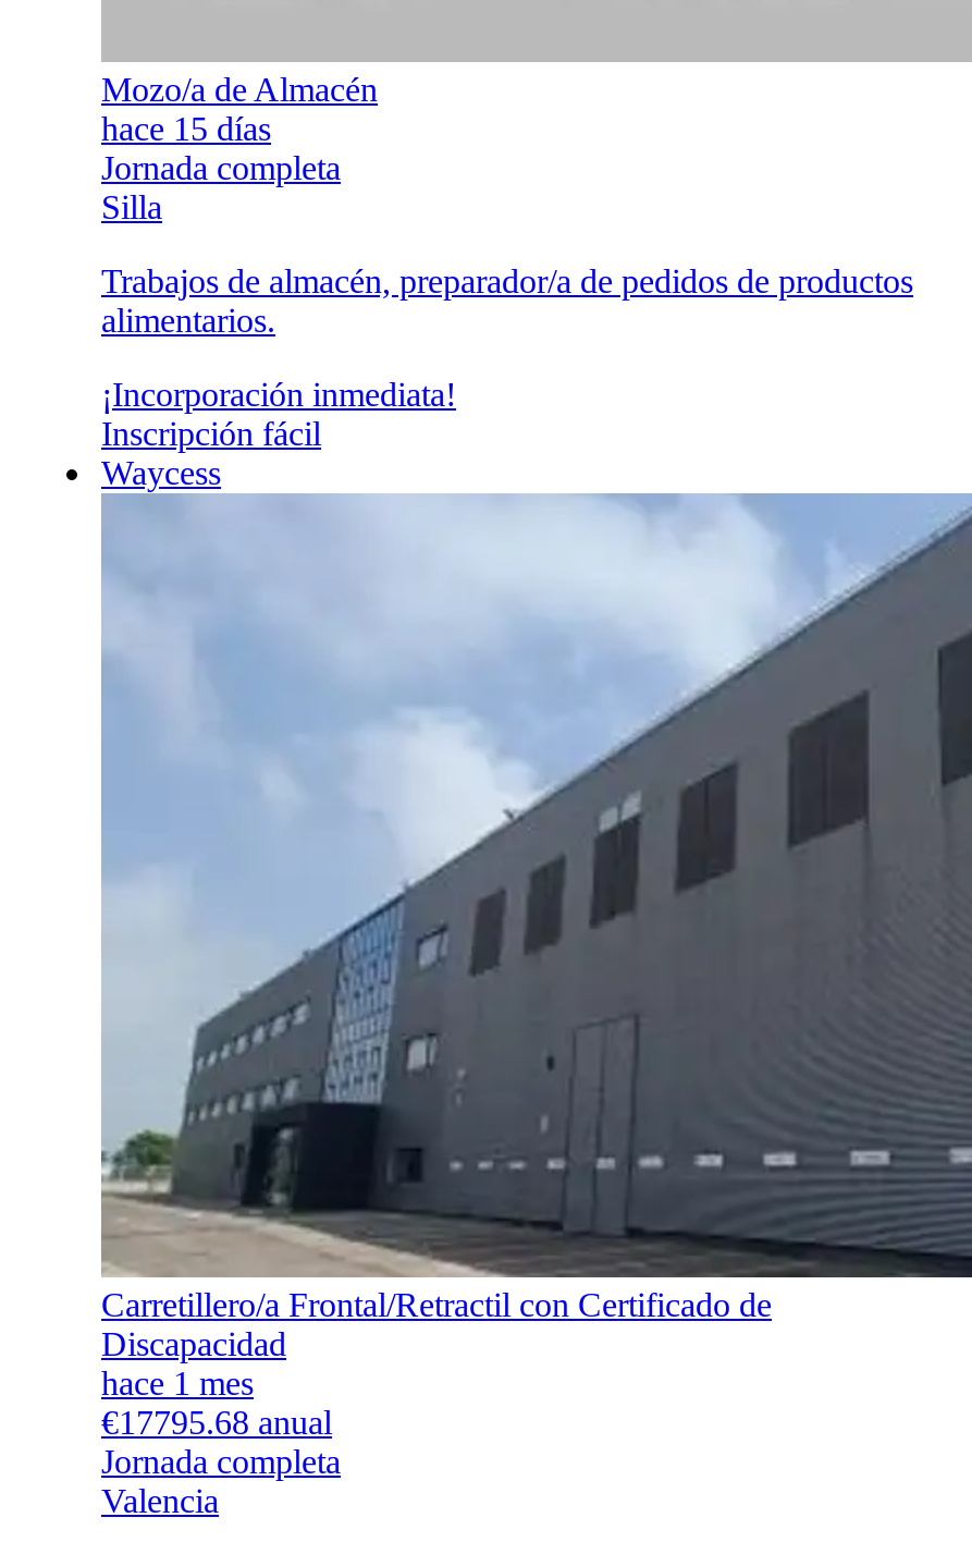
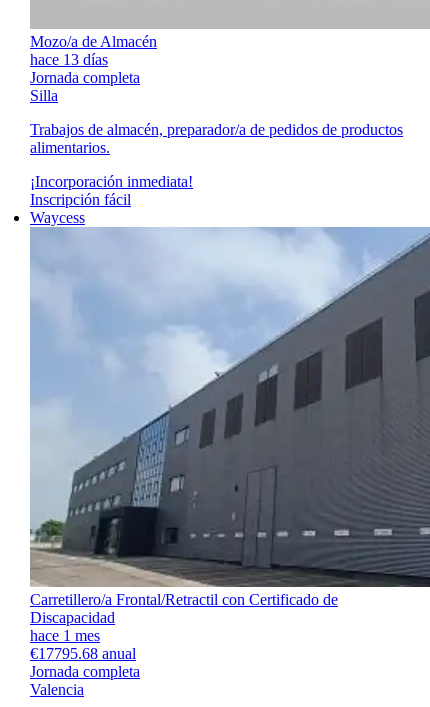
- hace 15 días
+ hace 13 días
